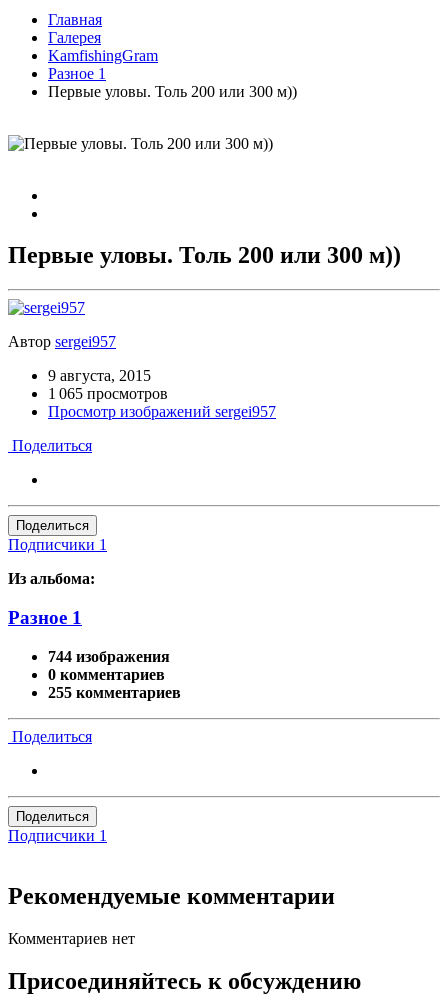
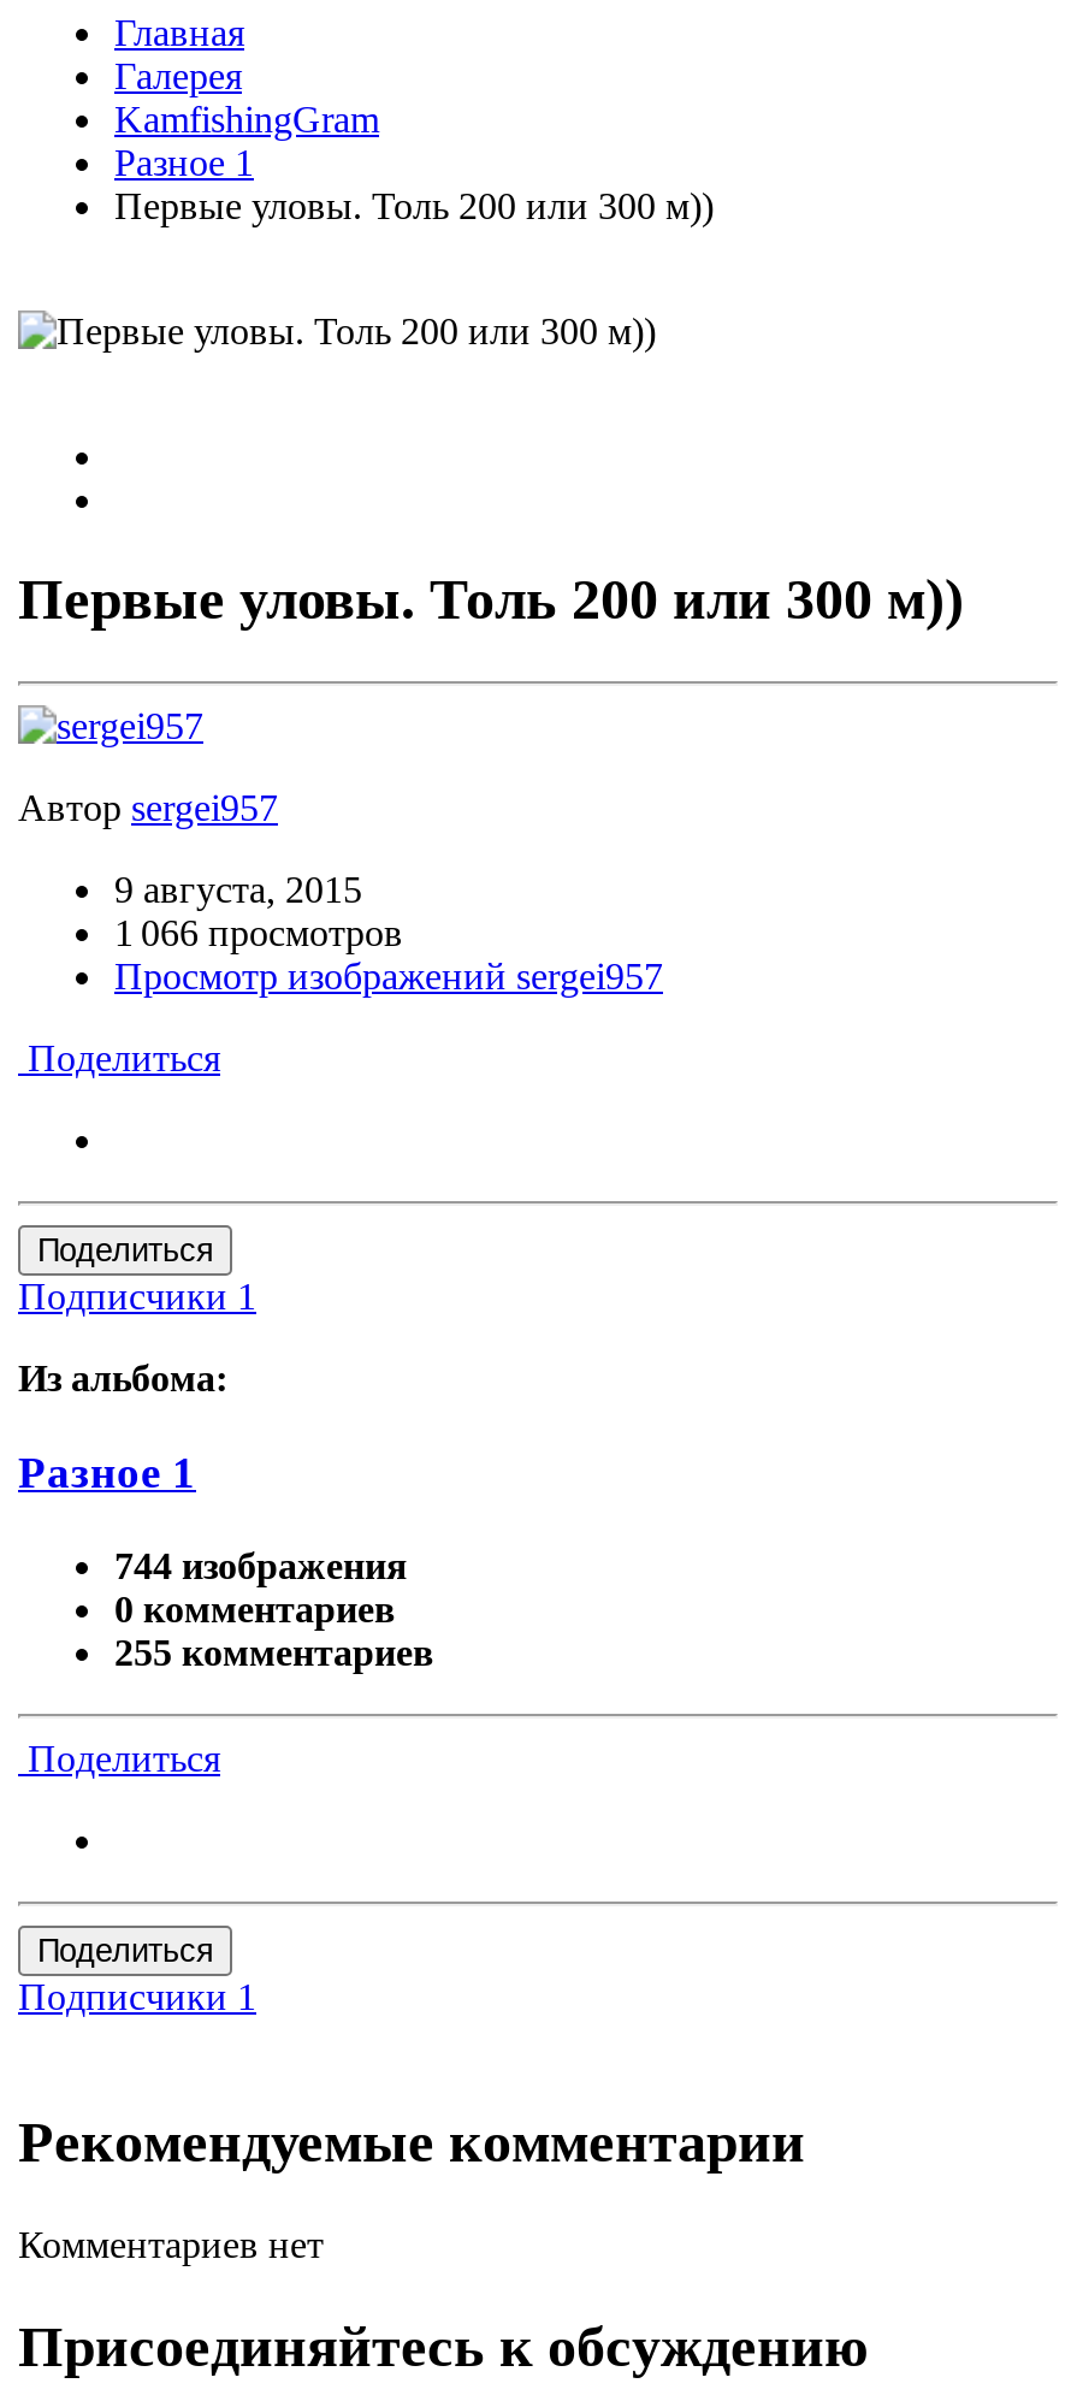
- 1 065 просмотров
+ 1 066 просмотров
